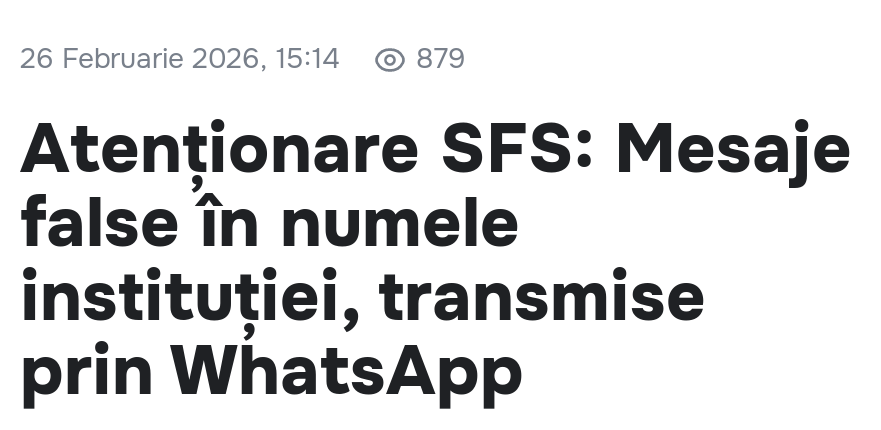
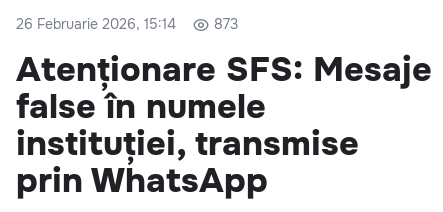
- 879
+ 873
